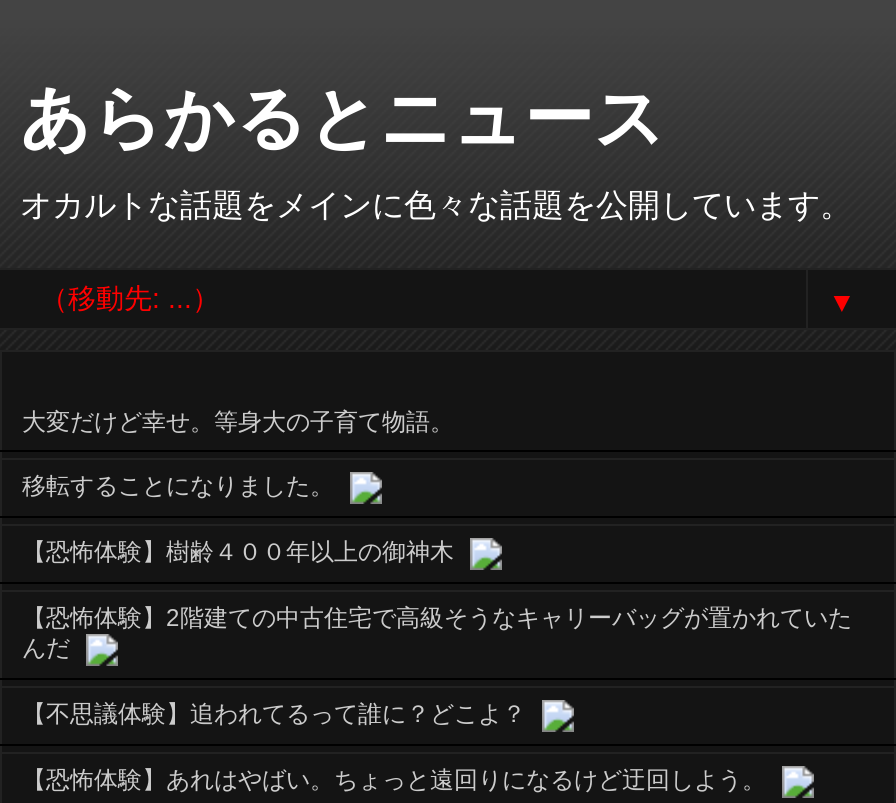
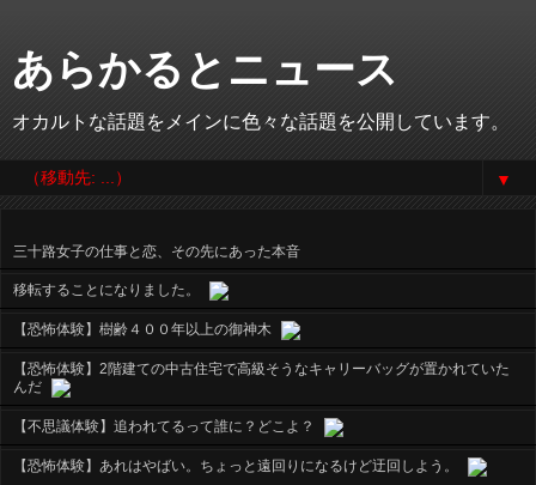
- 大変だけど幸せ。等身大の子育て物語。
+ 三十路女子の仕事と恋、その先にあった本音
